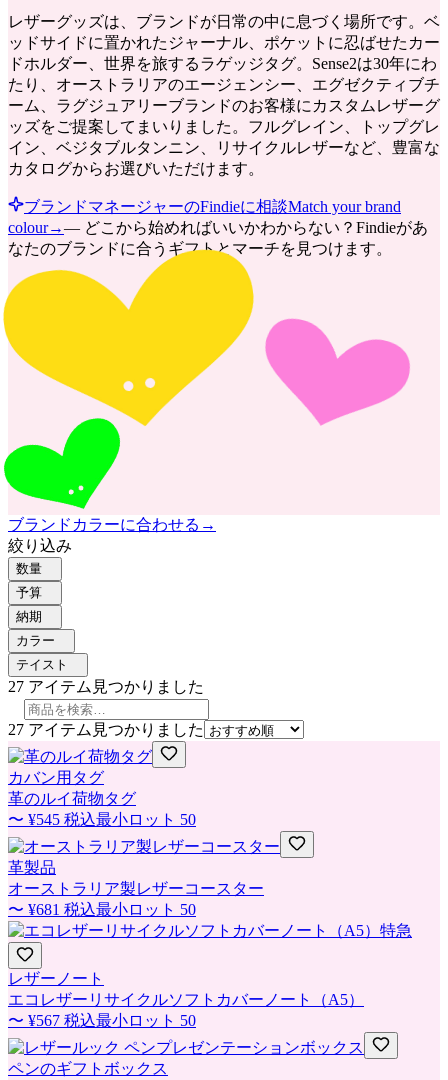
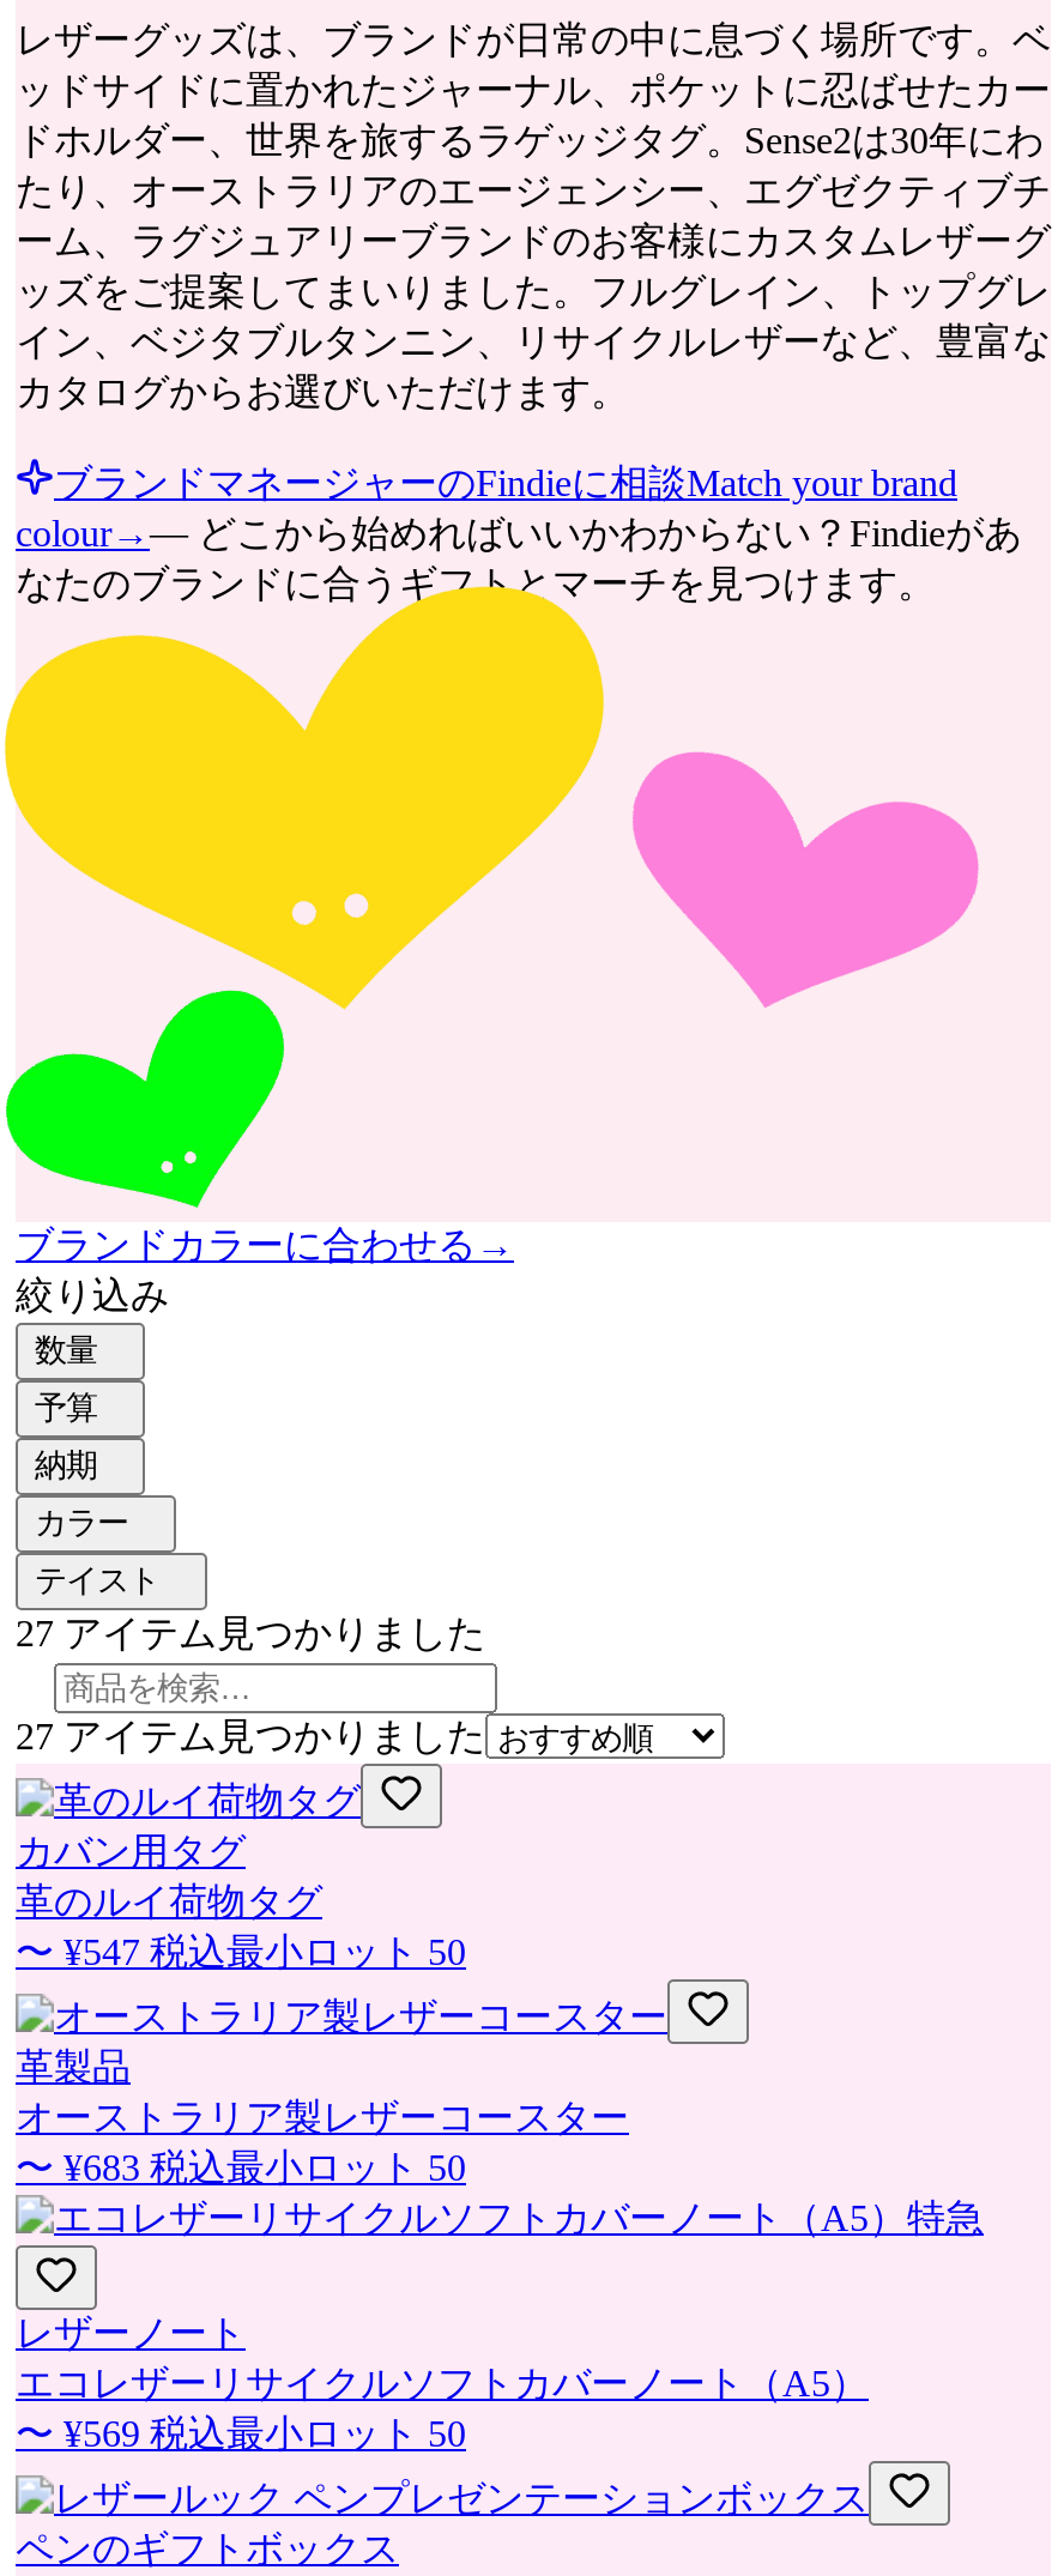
- 〜 ¥545 税込最小ロット 50
+ 〜 ¥547 税込最小ロット 50

- 〜 ¥681 税込最小ロット 50
+ 〜 ¥683 税込最小ロット 50

- 〜 ¥567 税込最小ロット 50
+ 〜 ¥569 税込最小ロット 50
